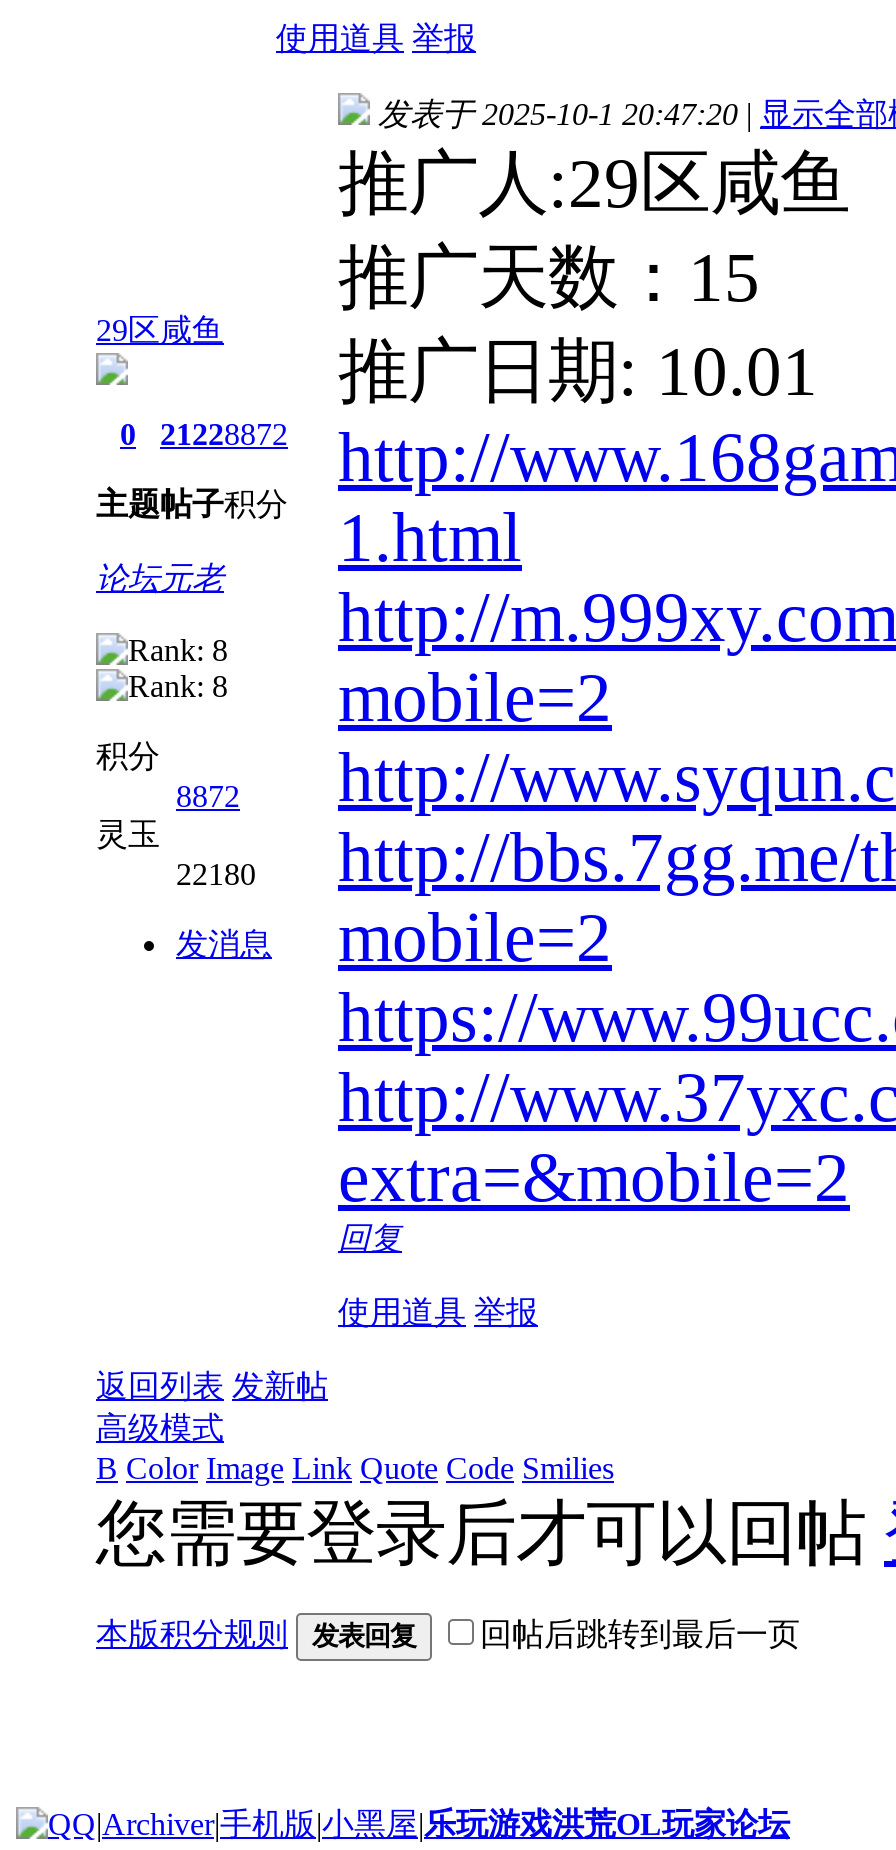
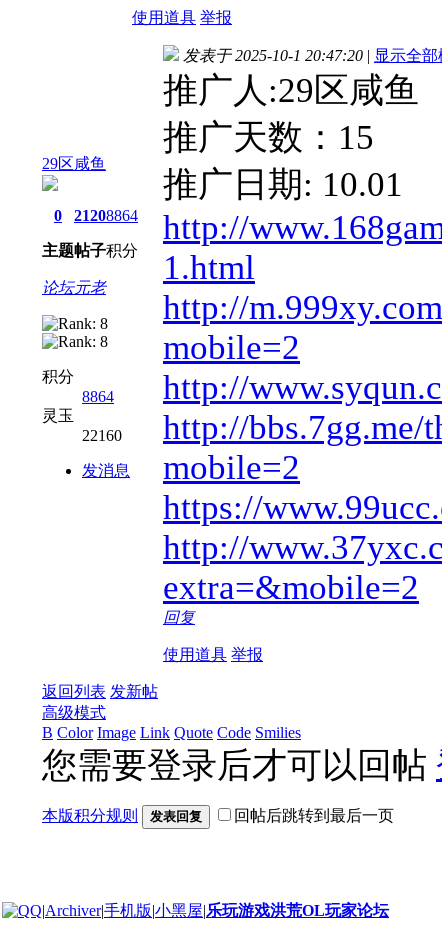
- 2122
+ 2120

- 8872
+ 8864

- 8872
+ 8864

- 22180
+ 22160
